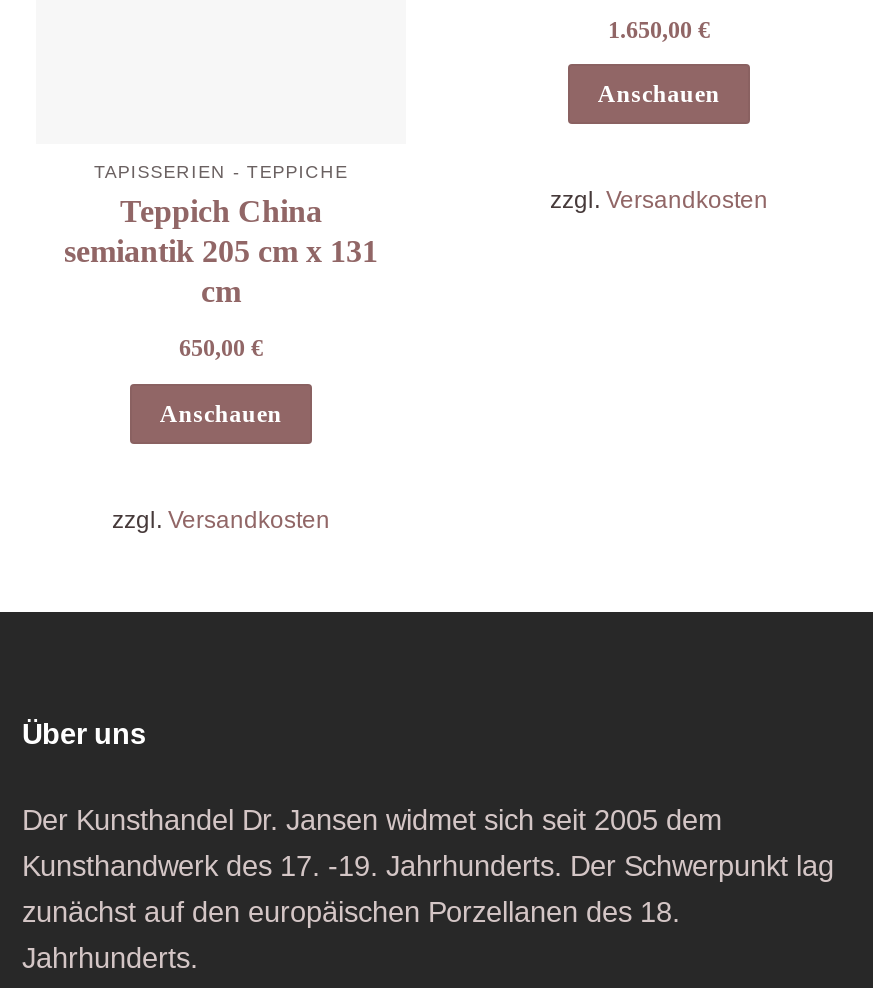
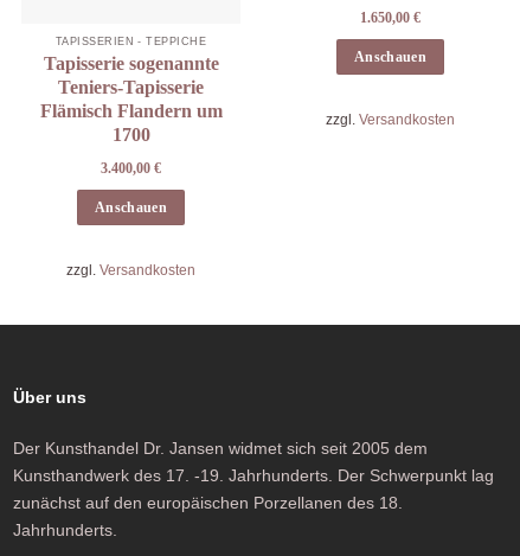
moved up: TAPISSERIEN - TEPPICHE

- Teppich China
- semiantik 205 cm x 131
- cm
+ Tapisserie sogenannte
+ Teniers-Tapisserie
+ Flämisch Flandern um
+ 1700

- 650,00 €
+ 3.400,00 €
